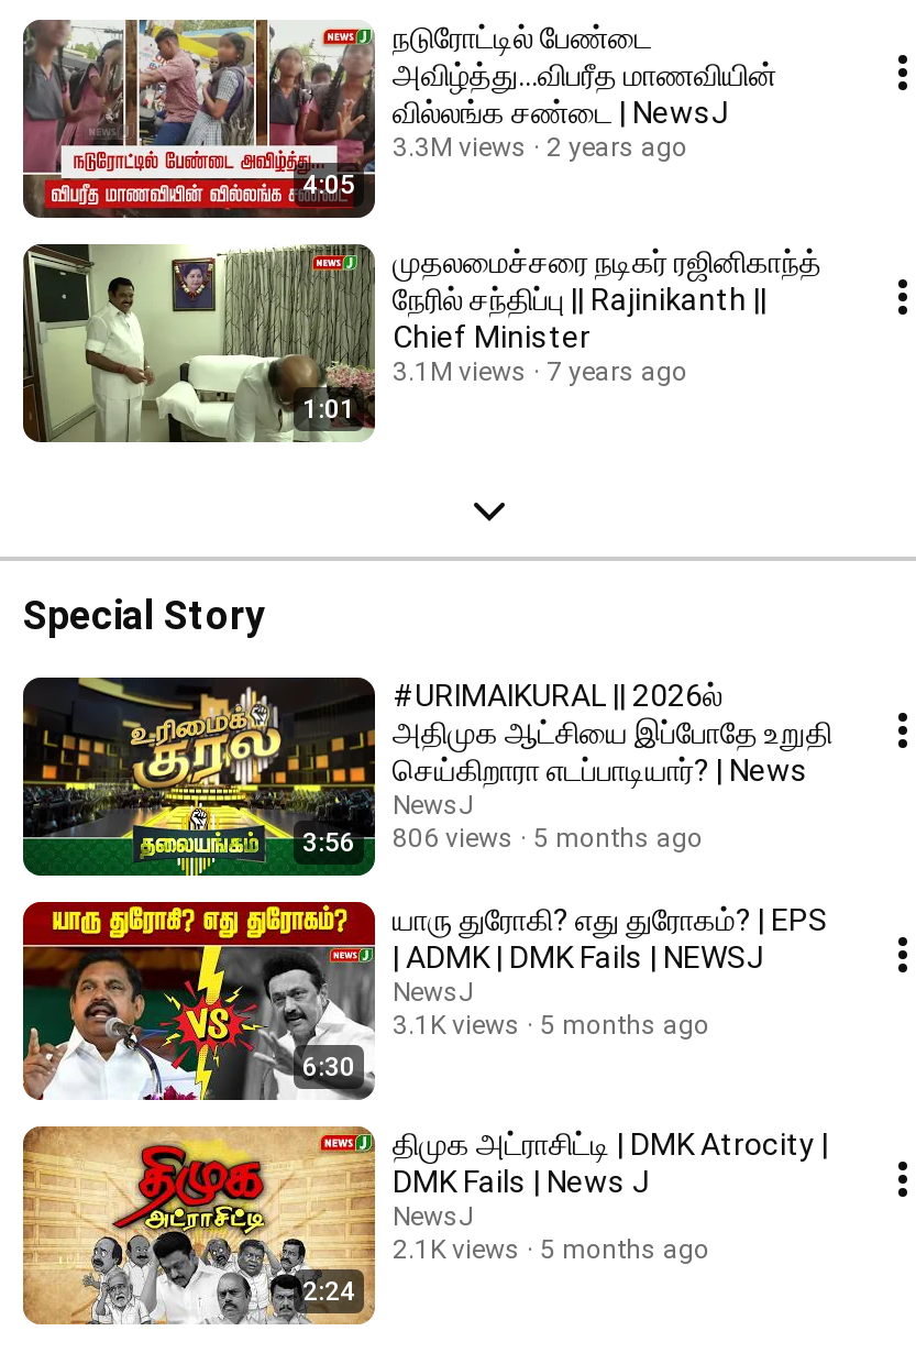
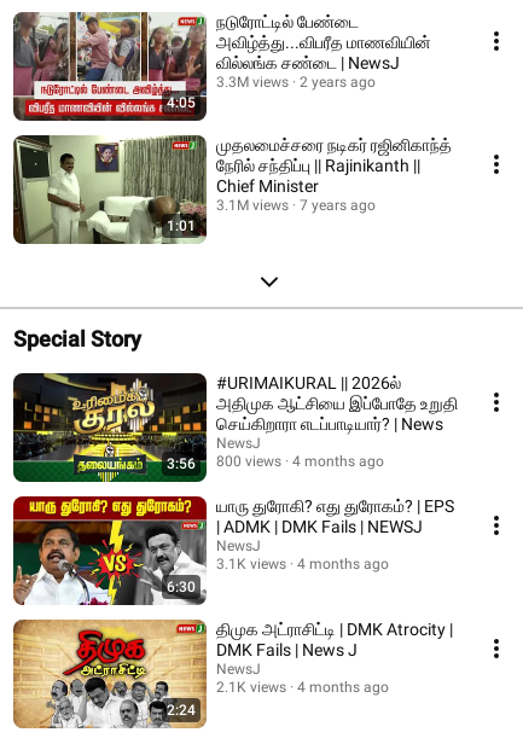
- 806 views
+ 800 views

- 5 months ago
+ 4 months ago

- 3.1K views 5 months ago
+ 3.1K views 4 months ago

- 2.1K views 5 months ago
+ 2.1K views 4 months ago
